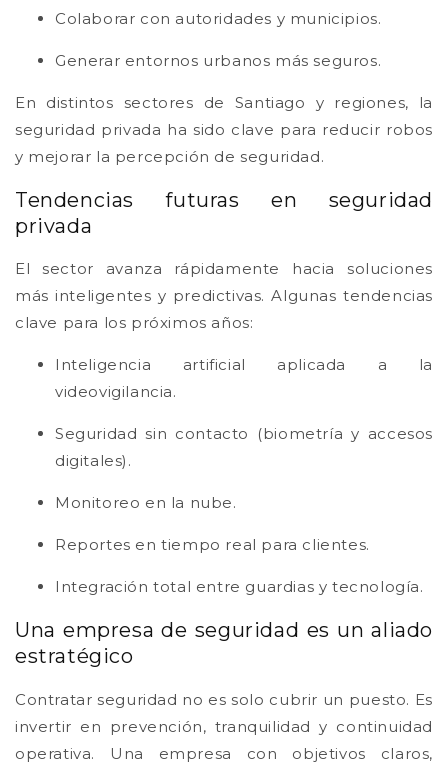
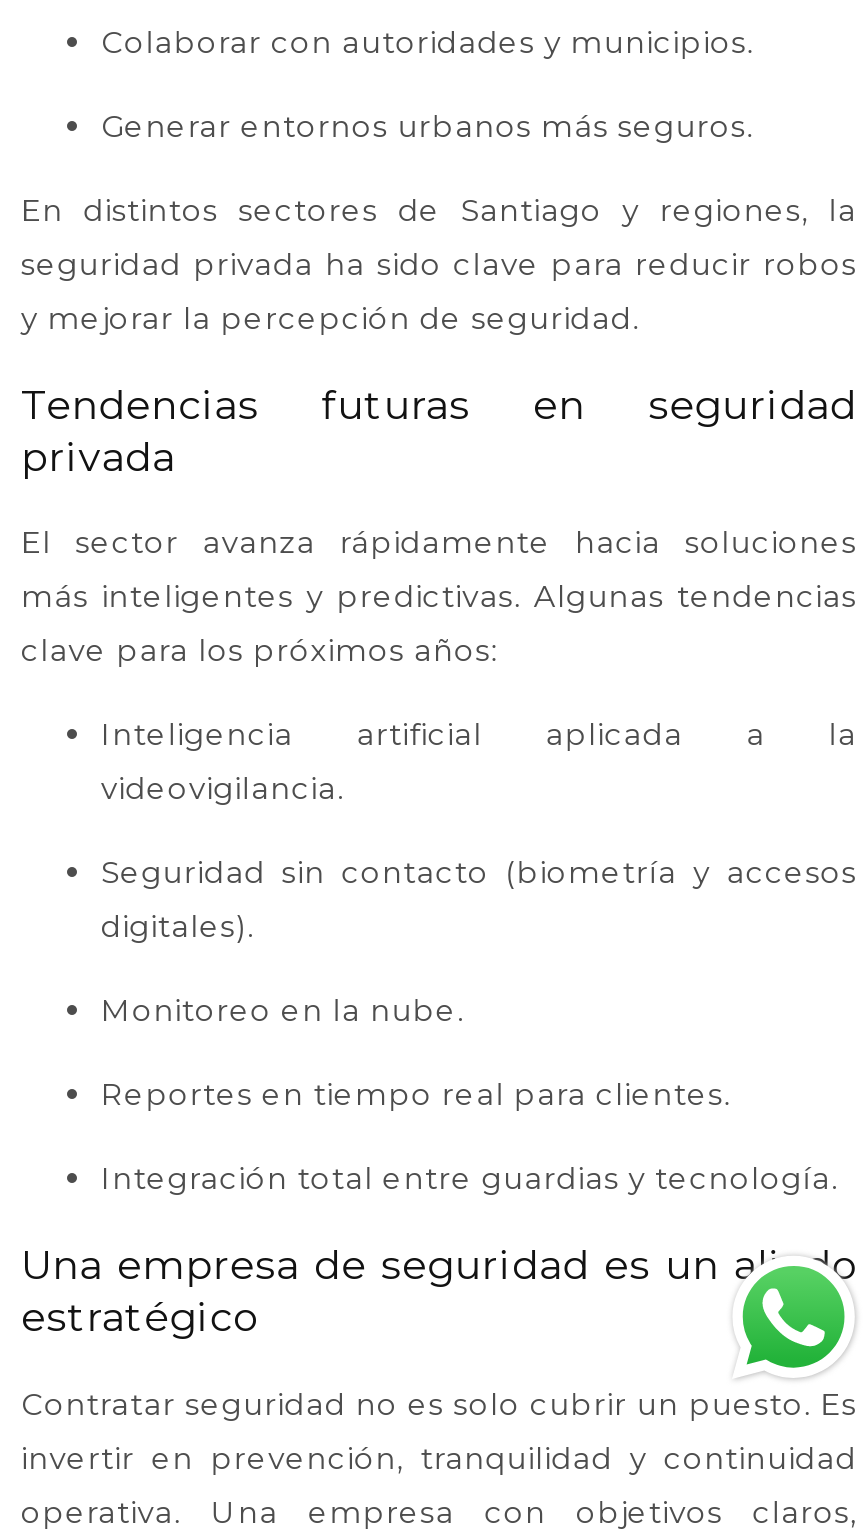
+ [image]
